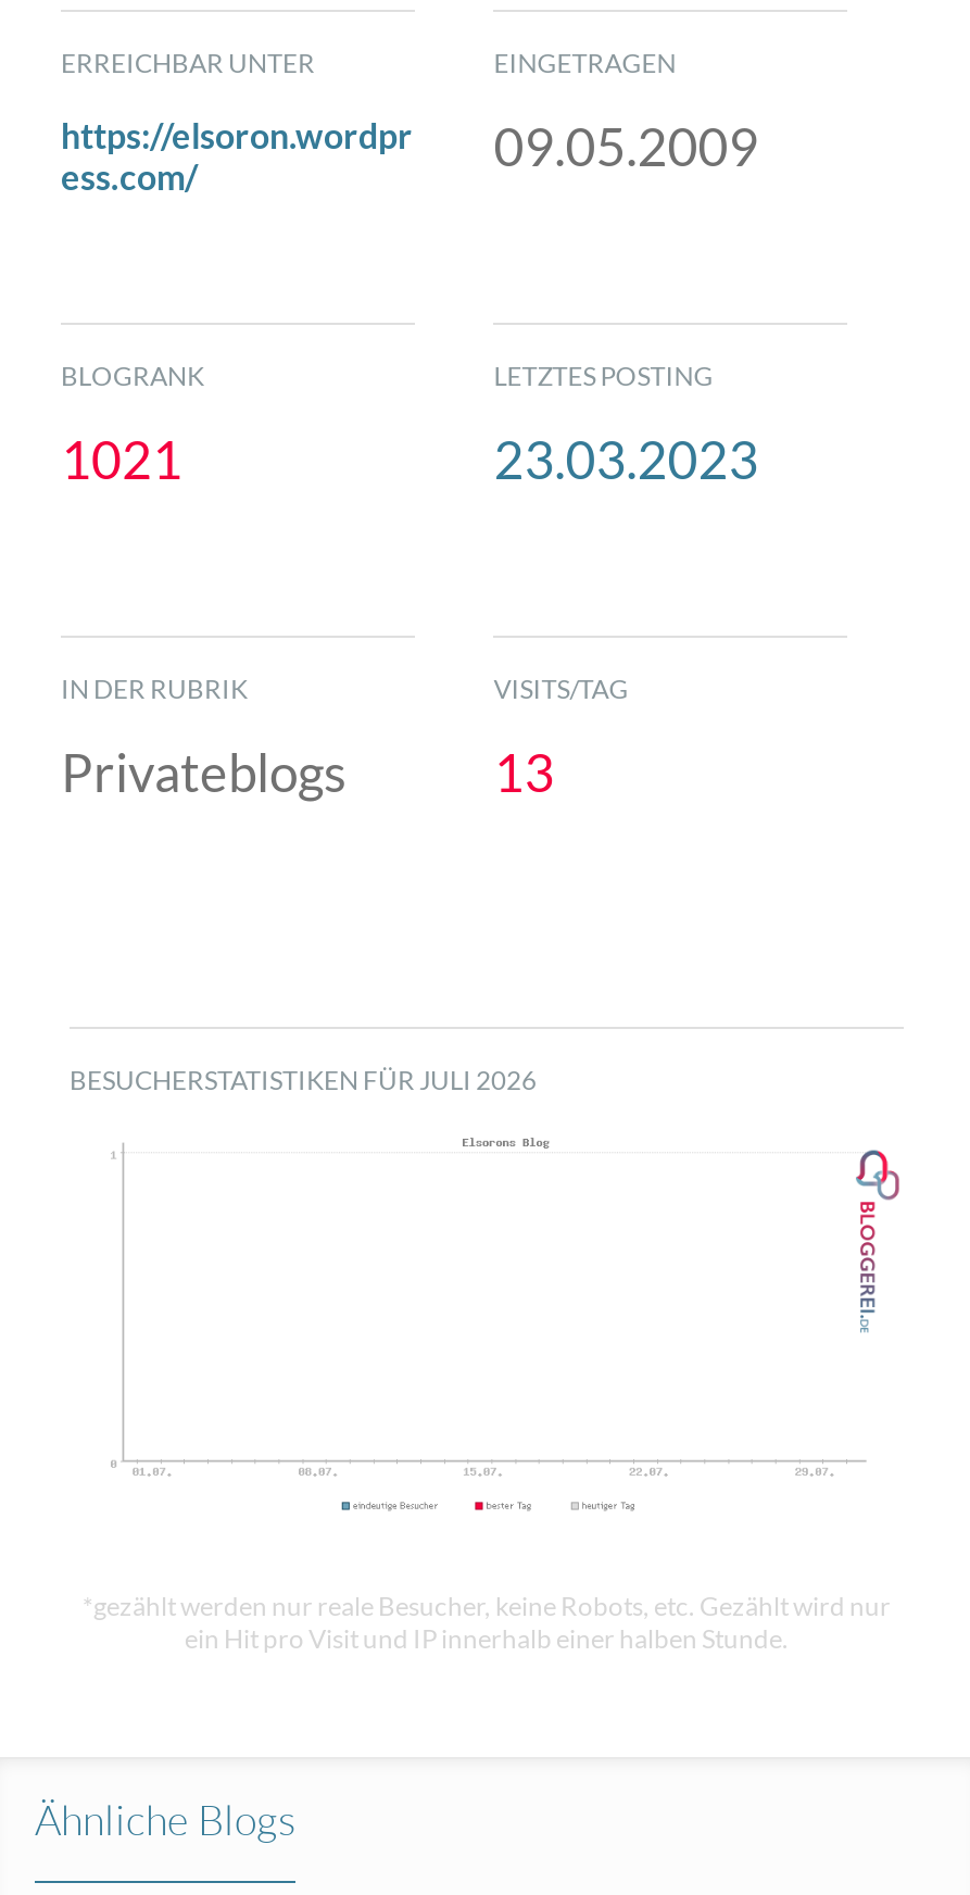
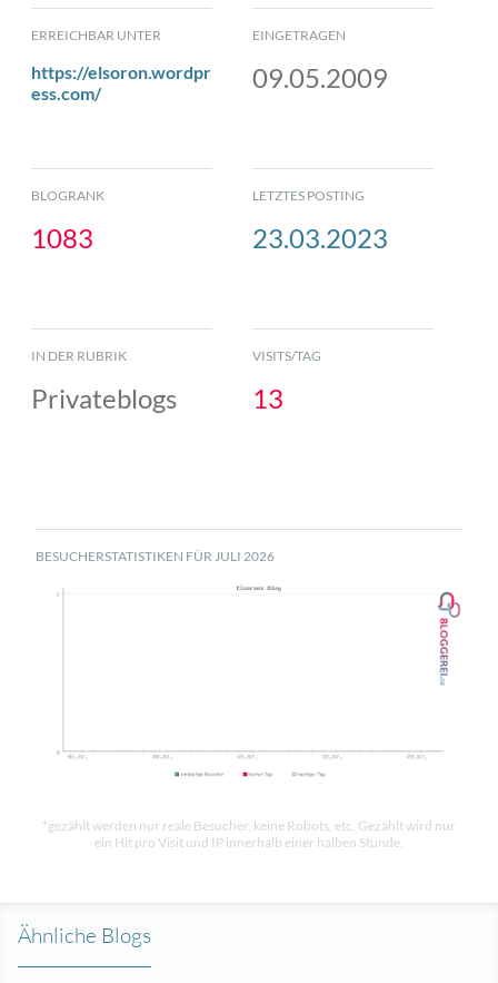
- 1021
+ 1083
